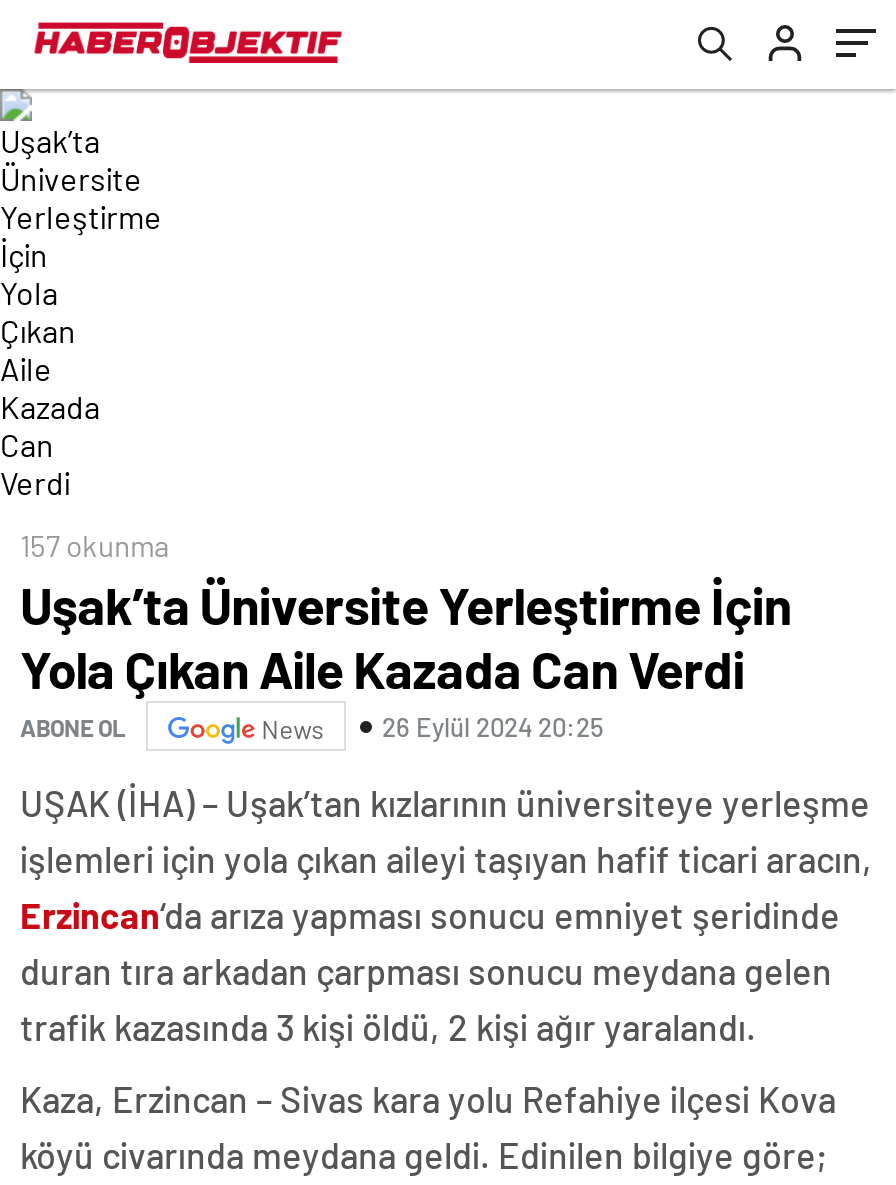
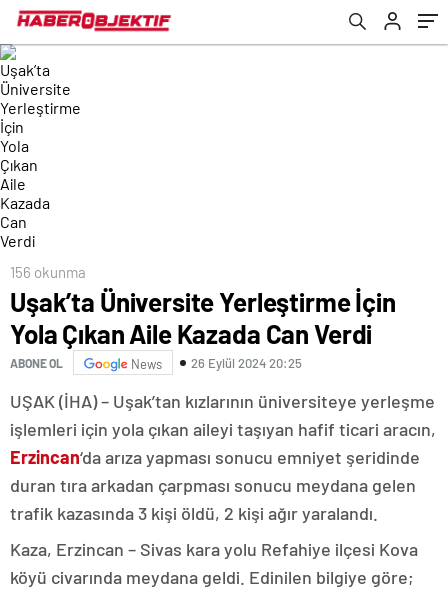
- 157 okunma
+ 156 okunma
